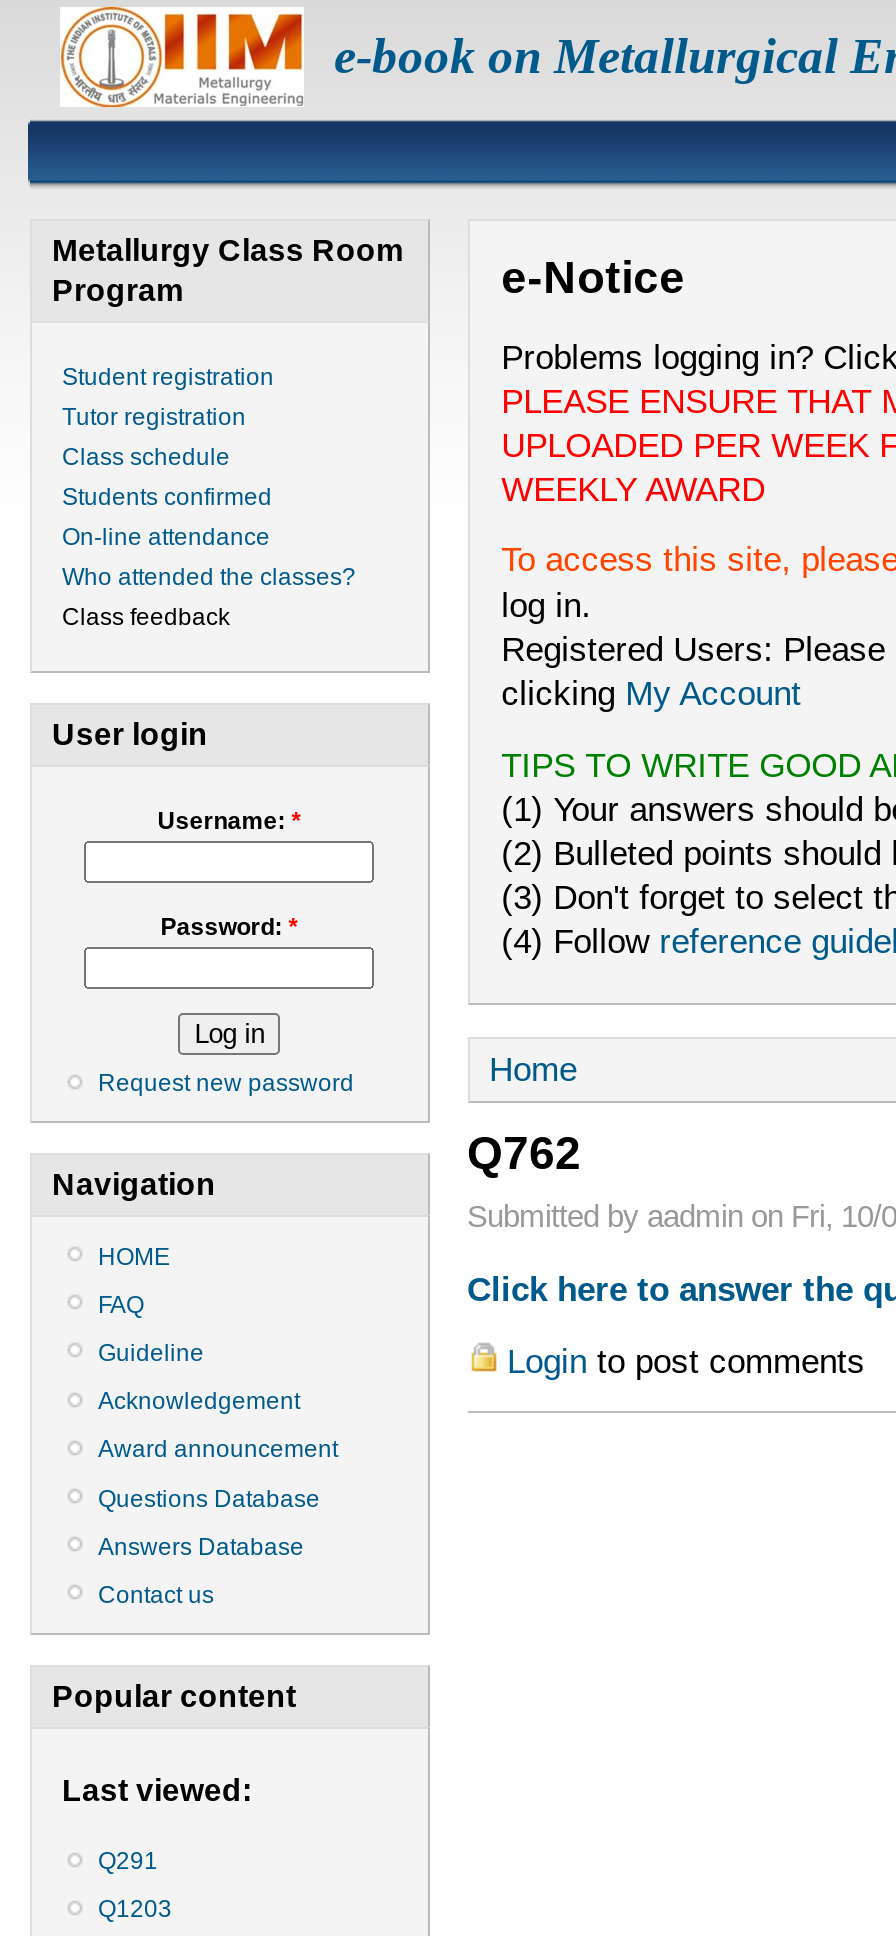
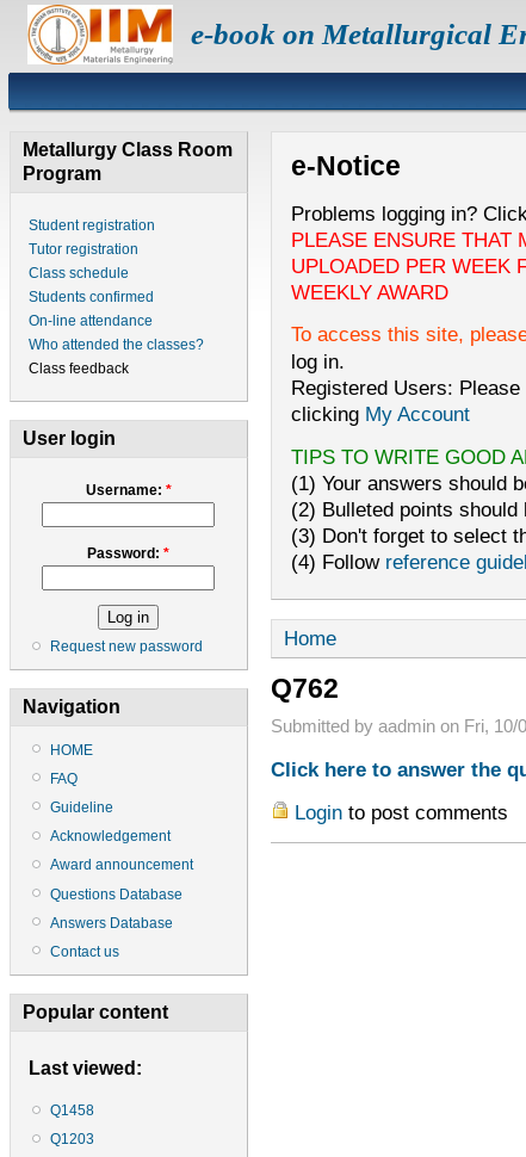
- Q291
+ Q1458
